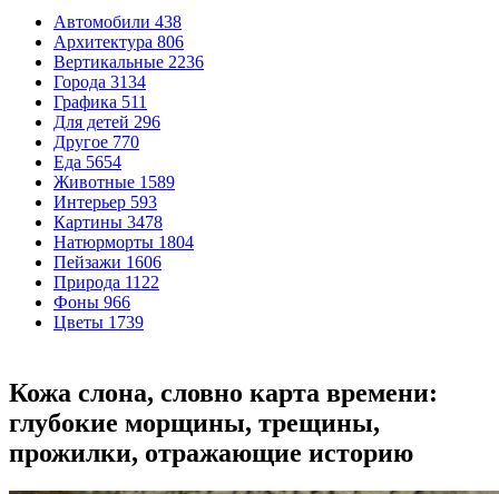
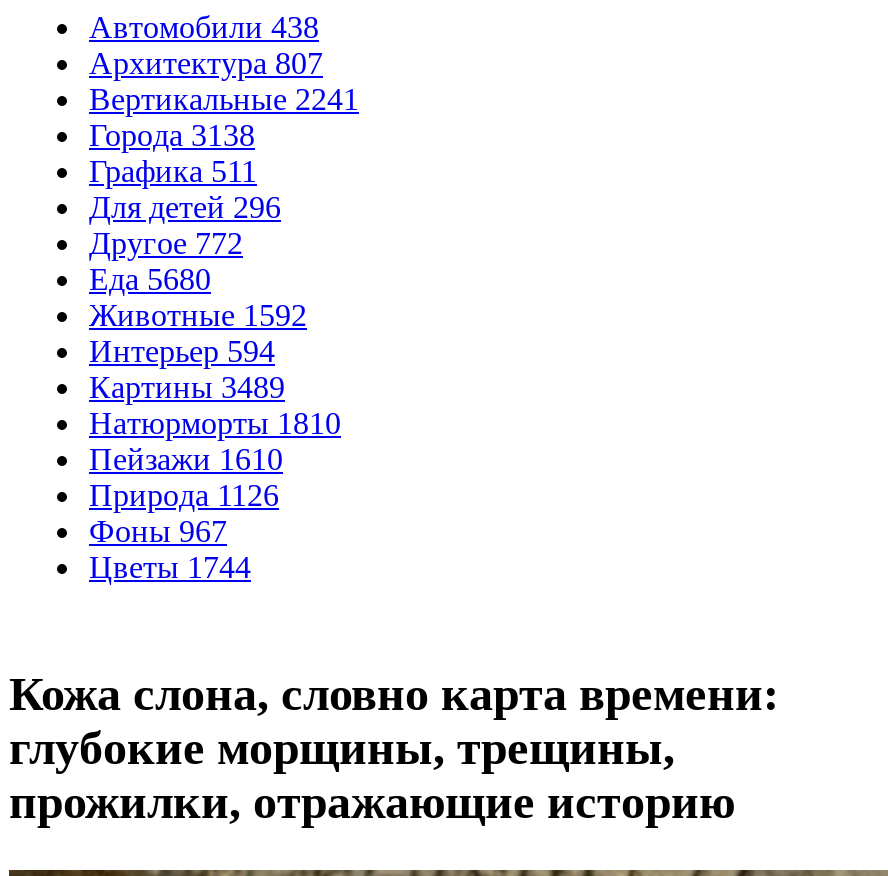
- Архитектура 806
+ Архитектура 807

- Вертикальные 2236
+ Вертикальные 2241

- Города 3134
+ Города 3138

- Другое 770
+ Другое 772

- Еда 5654
+ Еда 5680

- Животные 1589
+ Животные 1592

- Интерьер 593
+ Интерьер 594

- Картины 3478
+ Картины 3489

- Натюрморты 1804
+ Натюрморты 1810

- Пейзажи 1606
+ Пейзажи 1610

- Природа 1122
+ Природа 1126

- Фоны 966
+ Фоны 967

- Цветы 1739
+ Цветы 1744
